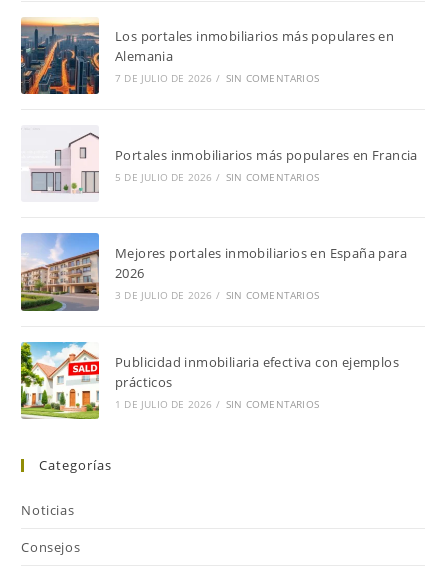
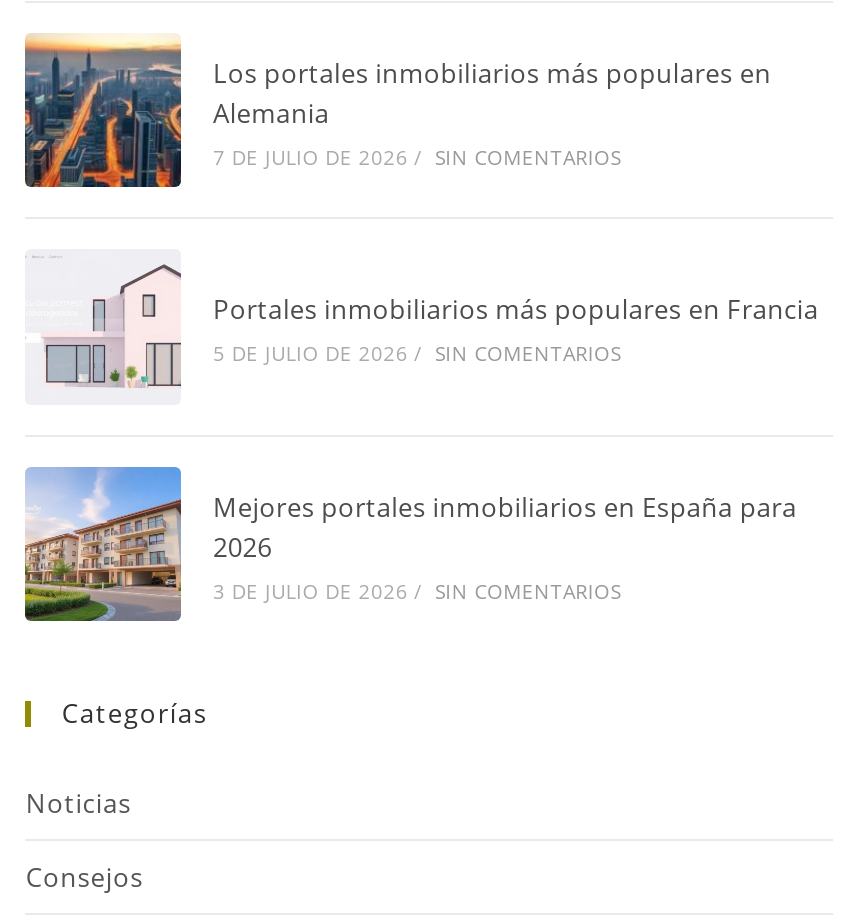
- [image]
- Publicidad inmobiliaria efectiva con ejemplos
- prácticos
- 1 DE JULIO DE 2026 / SIN COMENTARIOS
